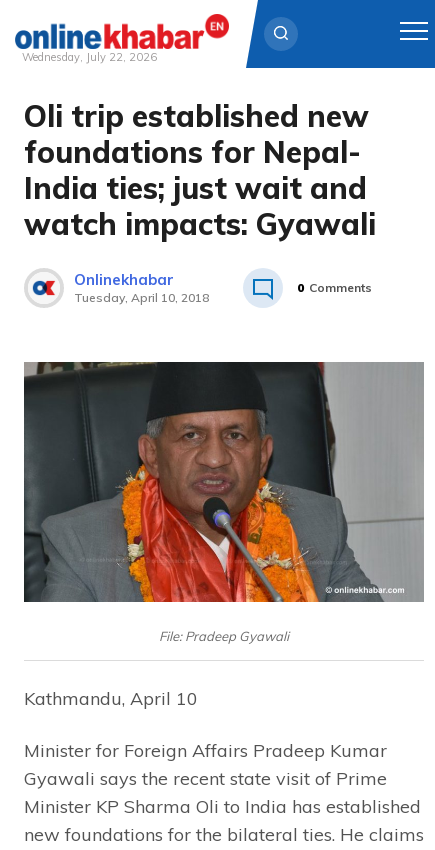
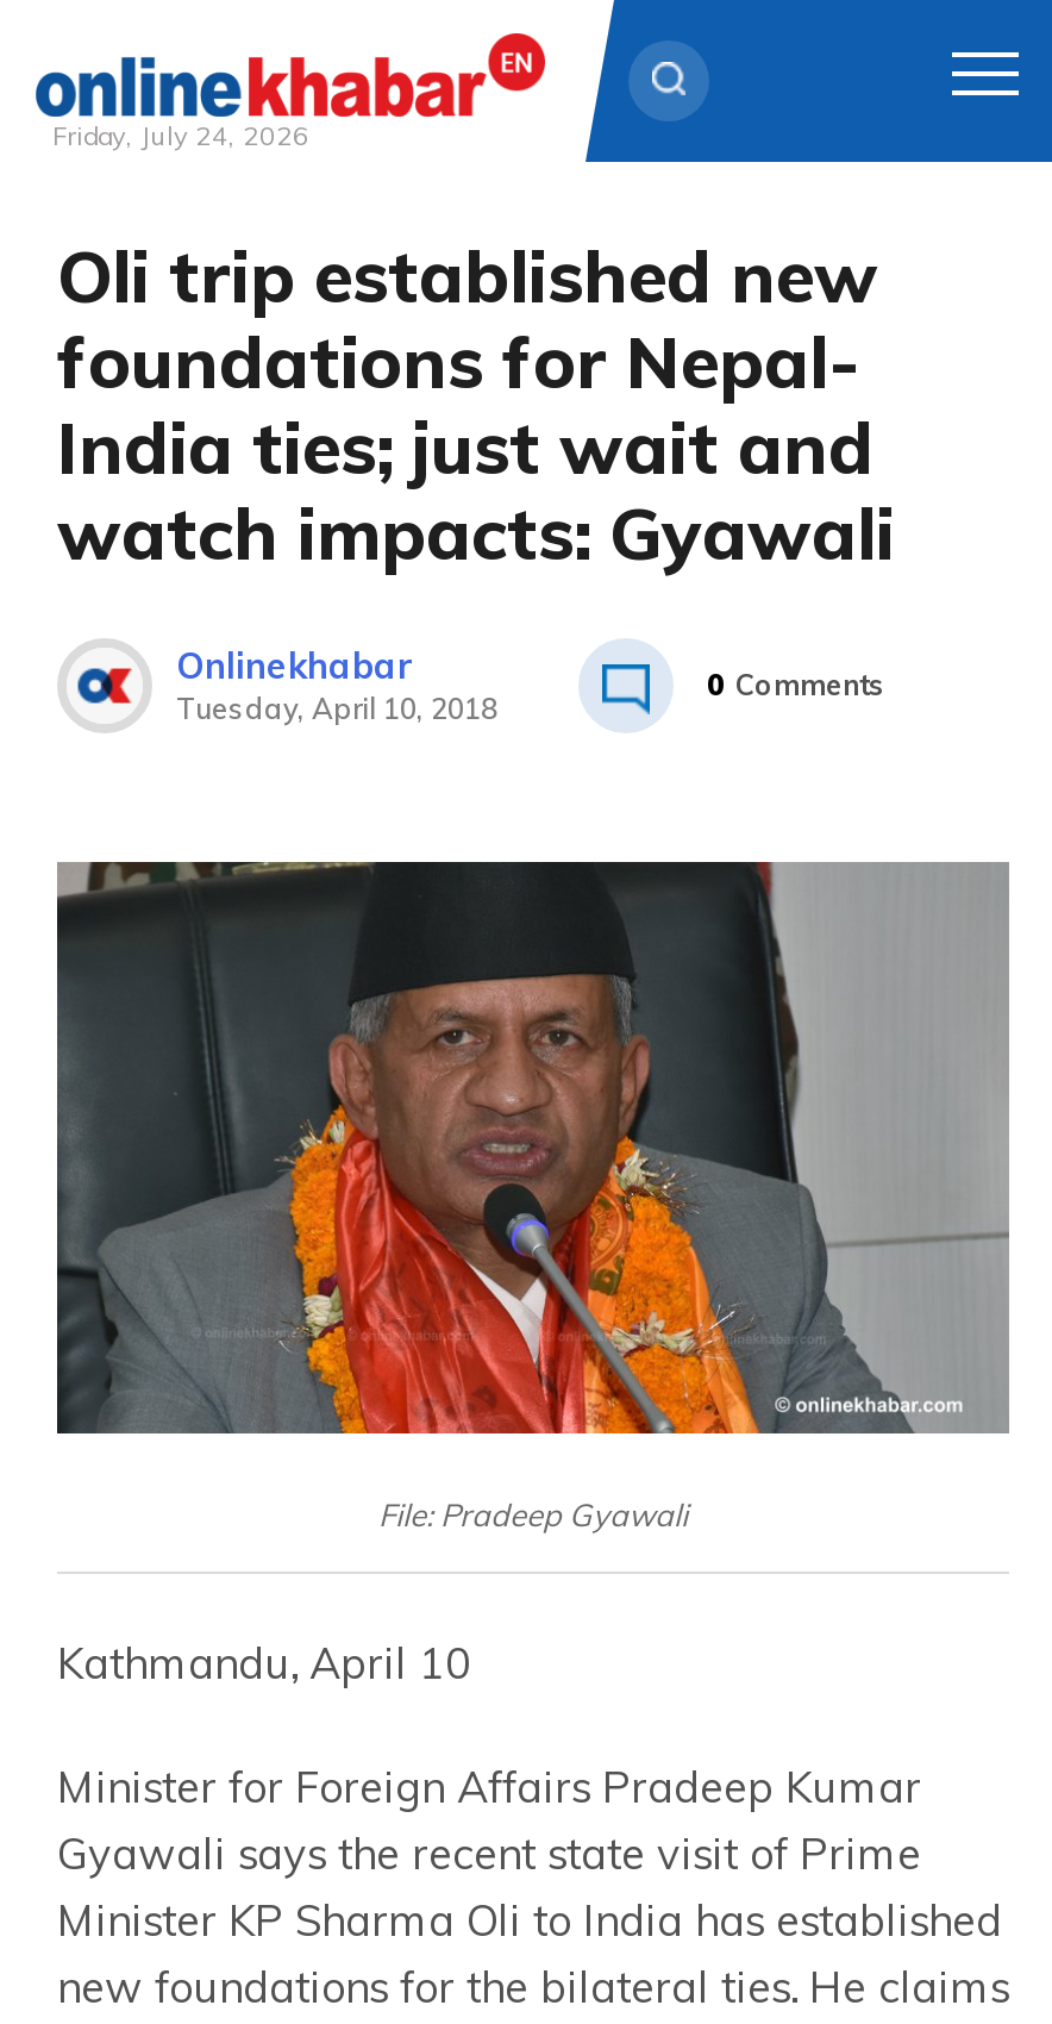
- Wednesday, July 22, 2026
+ Friday, July 24, 2026
